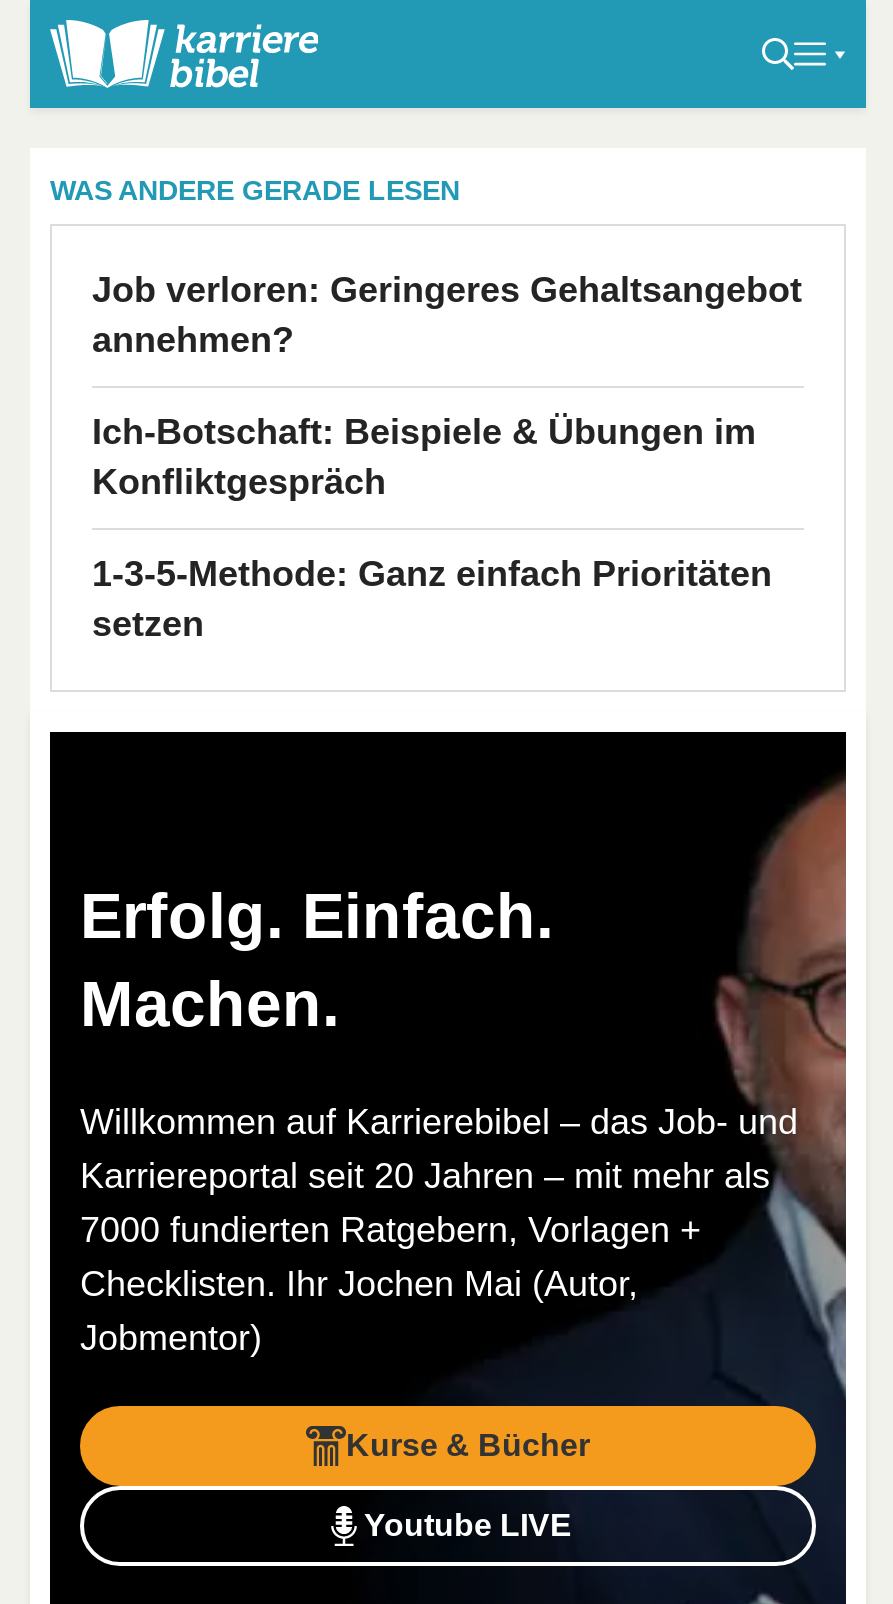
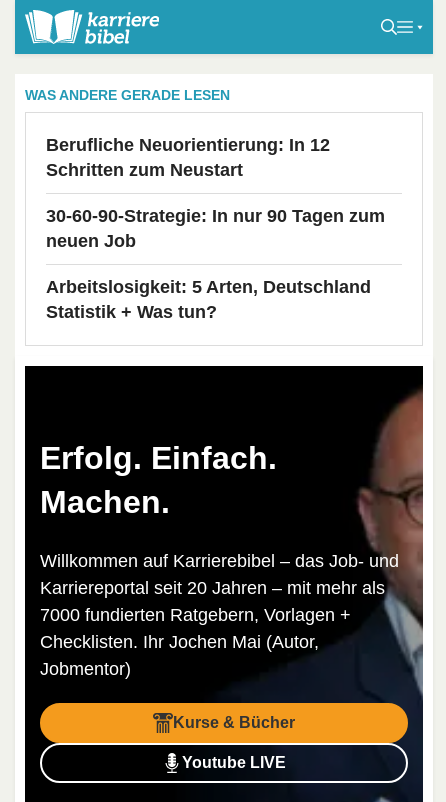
- Job verloren: Geringeres Gehaltsangebot
- annehmen?
+ Berufliche Neuorientierung: In 12
+ Schritten zum Neustart

- Ich-Botschaft: Beispiele & Übungen im
- Konfliktgespräch
+ 30-60-90-Strategie: In nur 90 Tagen zum
+ neuen Job

- 1-3-5-Methode: Ganz einfach Prioritäten
- setzen
+ Arbeitslosigkeit: 5 Arten, Deutschland
+ Statistik + Was tun?
